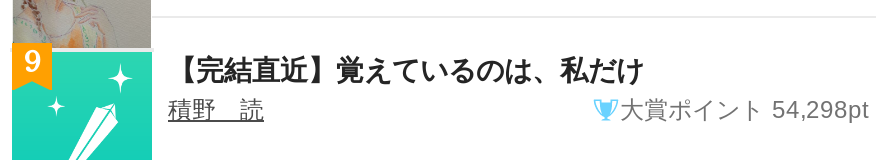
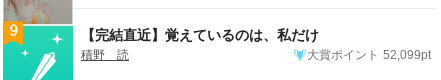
- 大賞ポイント 54,298pt
+ 大賞ポイント 52,099pt
